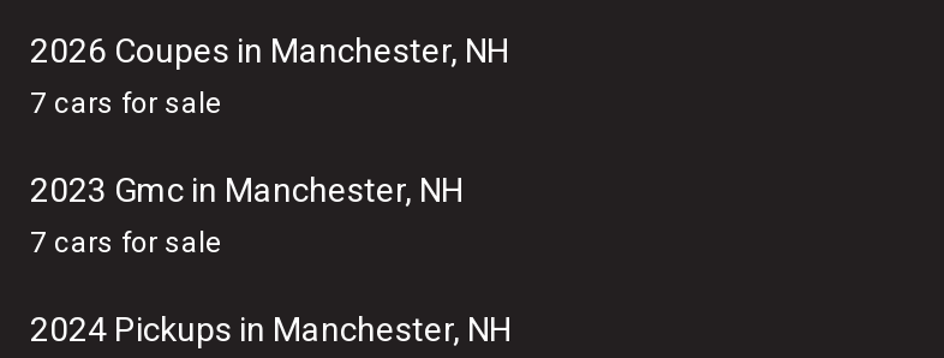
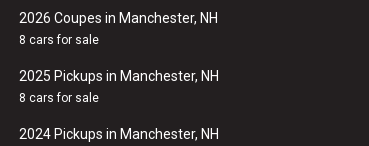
- 7 cars for sale
+ 8 cars for sale

- 2023 Gmc in Manchester, NH
+ 2025 Pickups in Manchester, NH

- 7 cars for sale
+ 8 cars for sale
